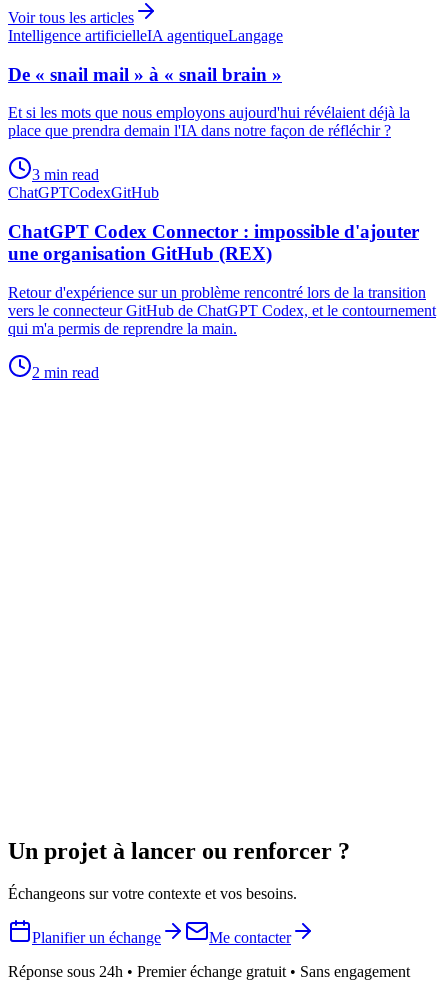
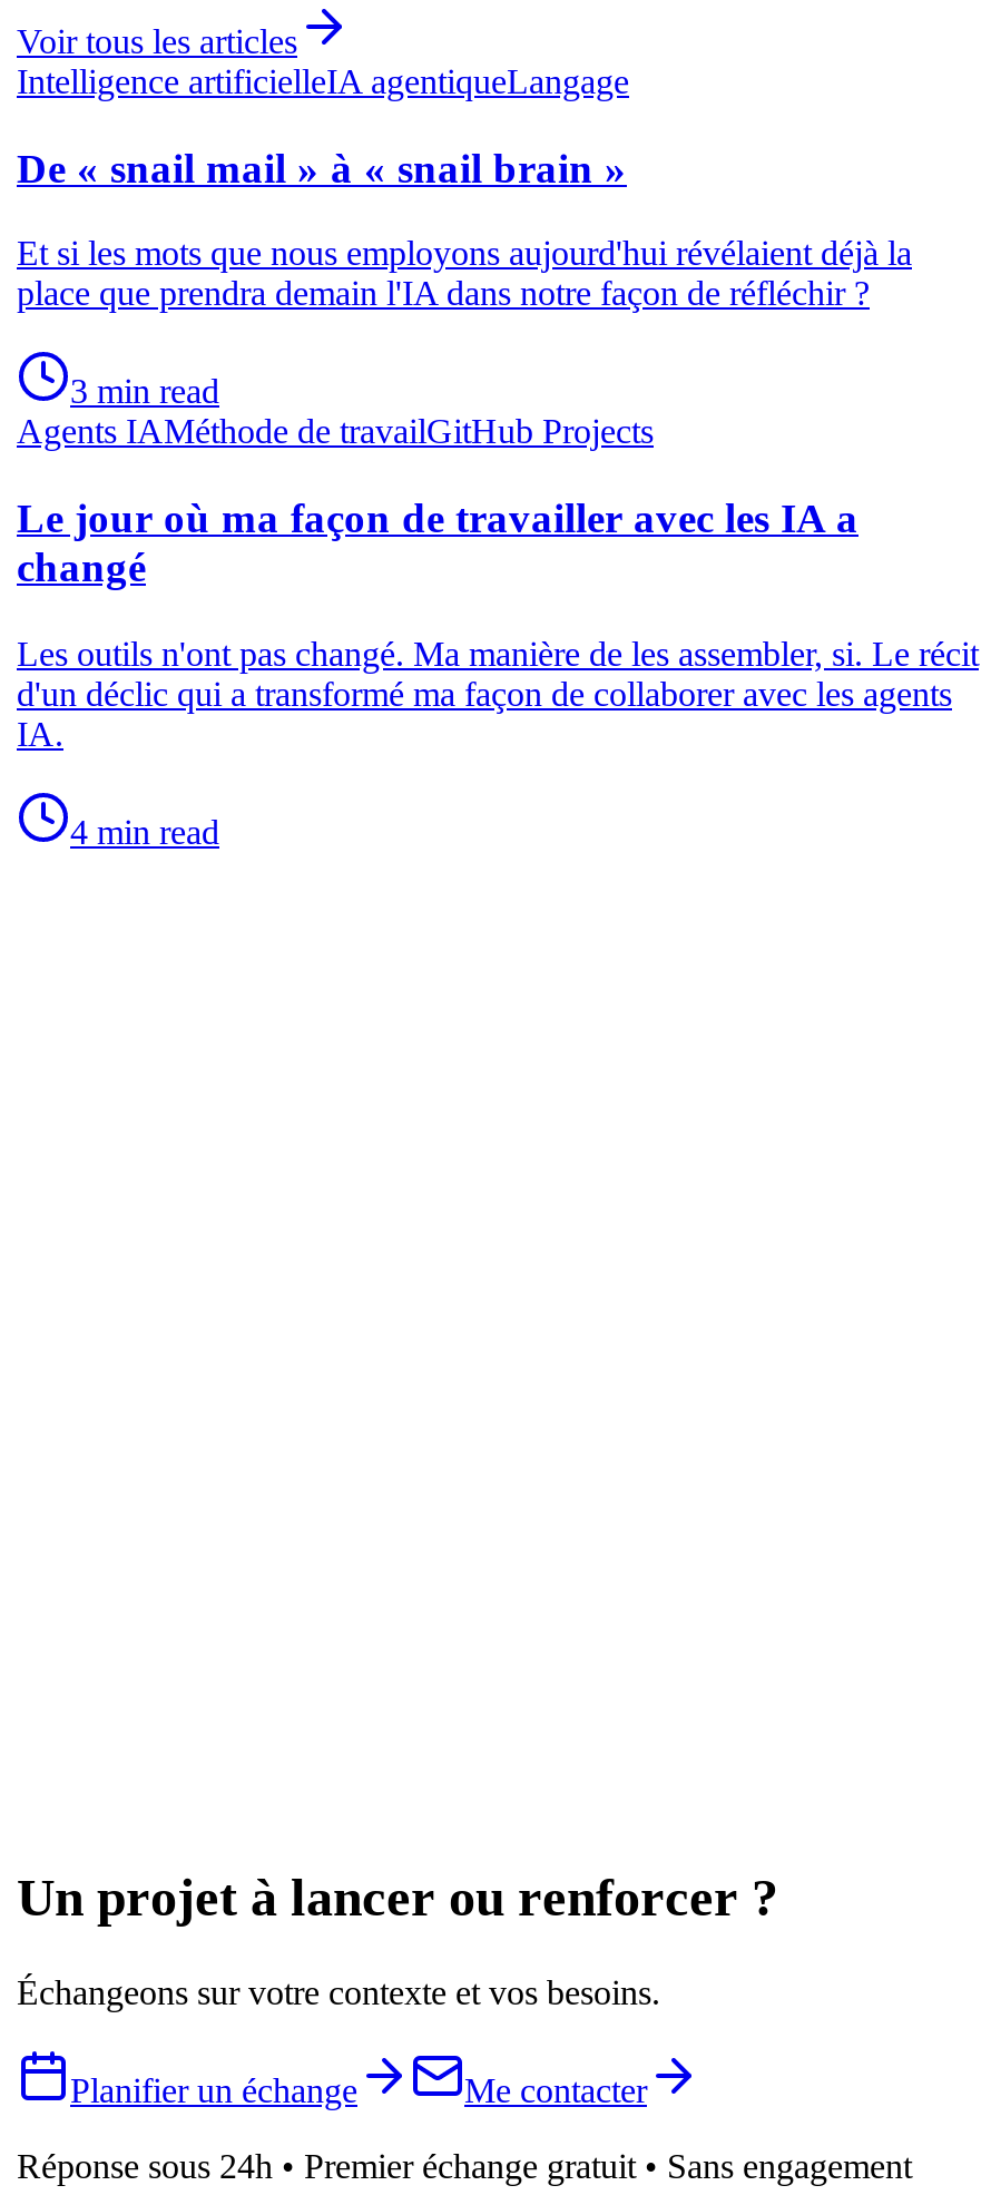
- ChatGPTCodexGitHub
+ Agents IAMéthode de travailGitHub Projects

- ChatGPT Codex Connector : impossible d'ajouter
- une organisation GitHub (REX)
+ Le jour où ma façon de travailler avec les IA a
+ changé

- Retour d'expérience sur un problème rencontré lors de la transition
- vers le connecteur GitHub de ChatGPT Codex, et le contournement
- qui m'a permis de reprendre la main.
+ Les outils n'ont pas changé. Ma manière de les assembler, si. Le récit
+ d'un déclic qui a transformé ma façon de collaborer avec les agents
+ IA.

- 2 min read
+ 4 min read
